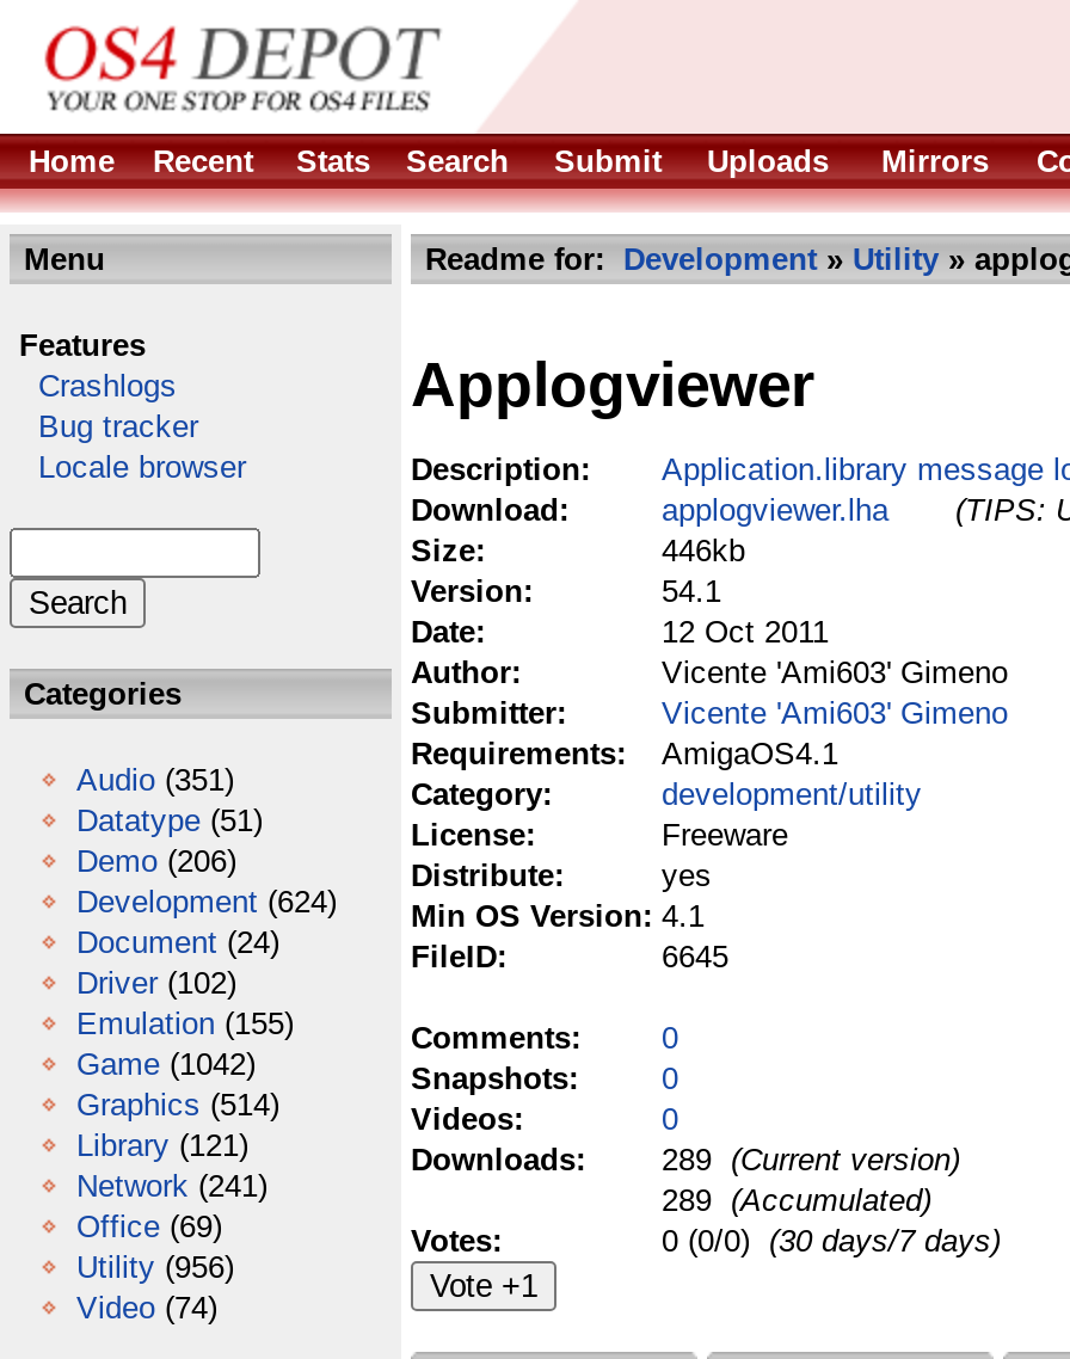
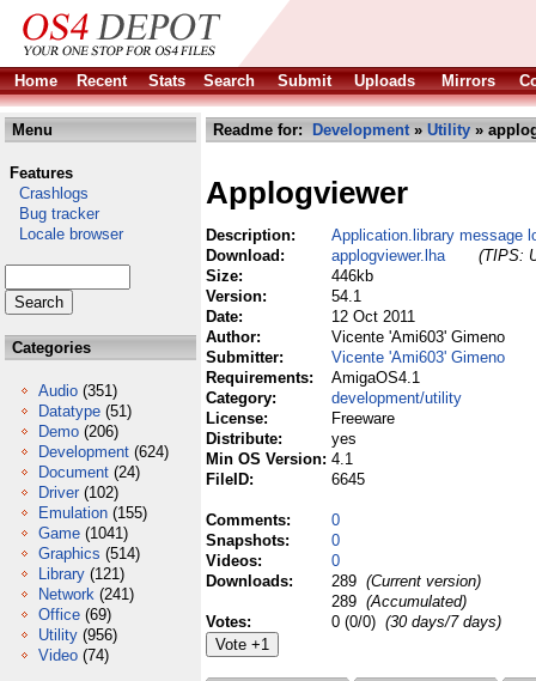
- Game (1042)
+ Game (1041)
